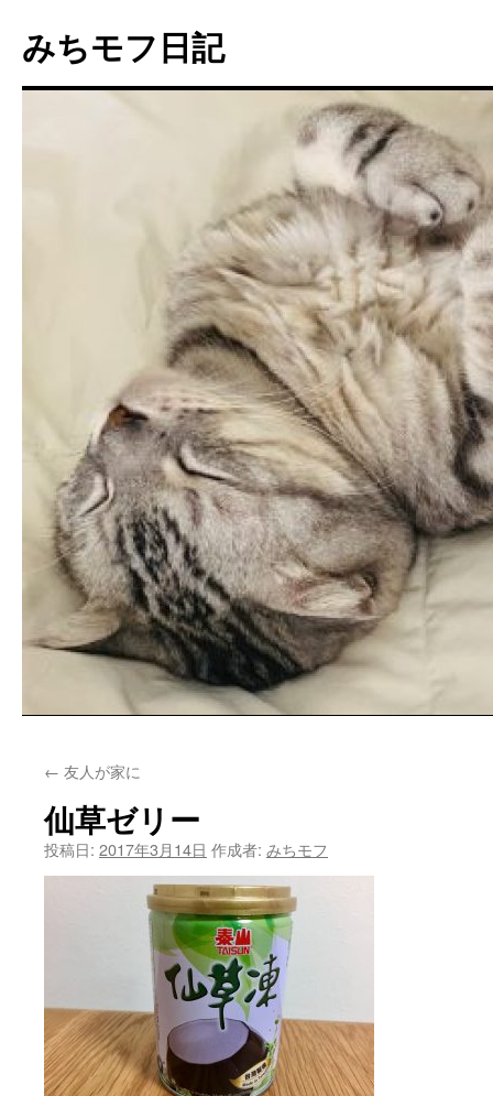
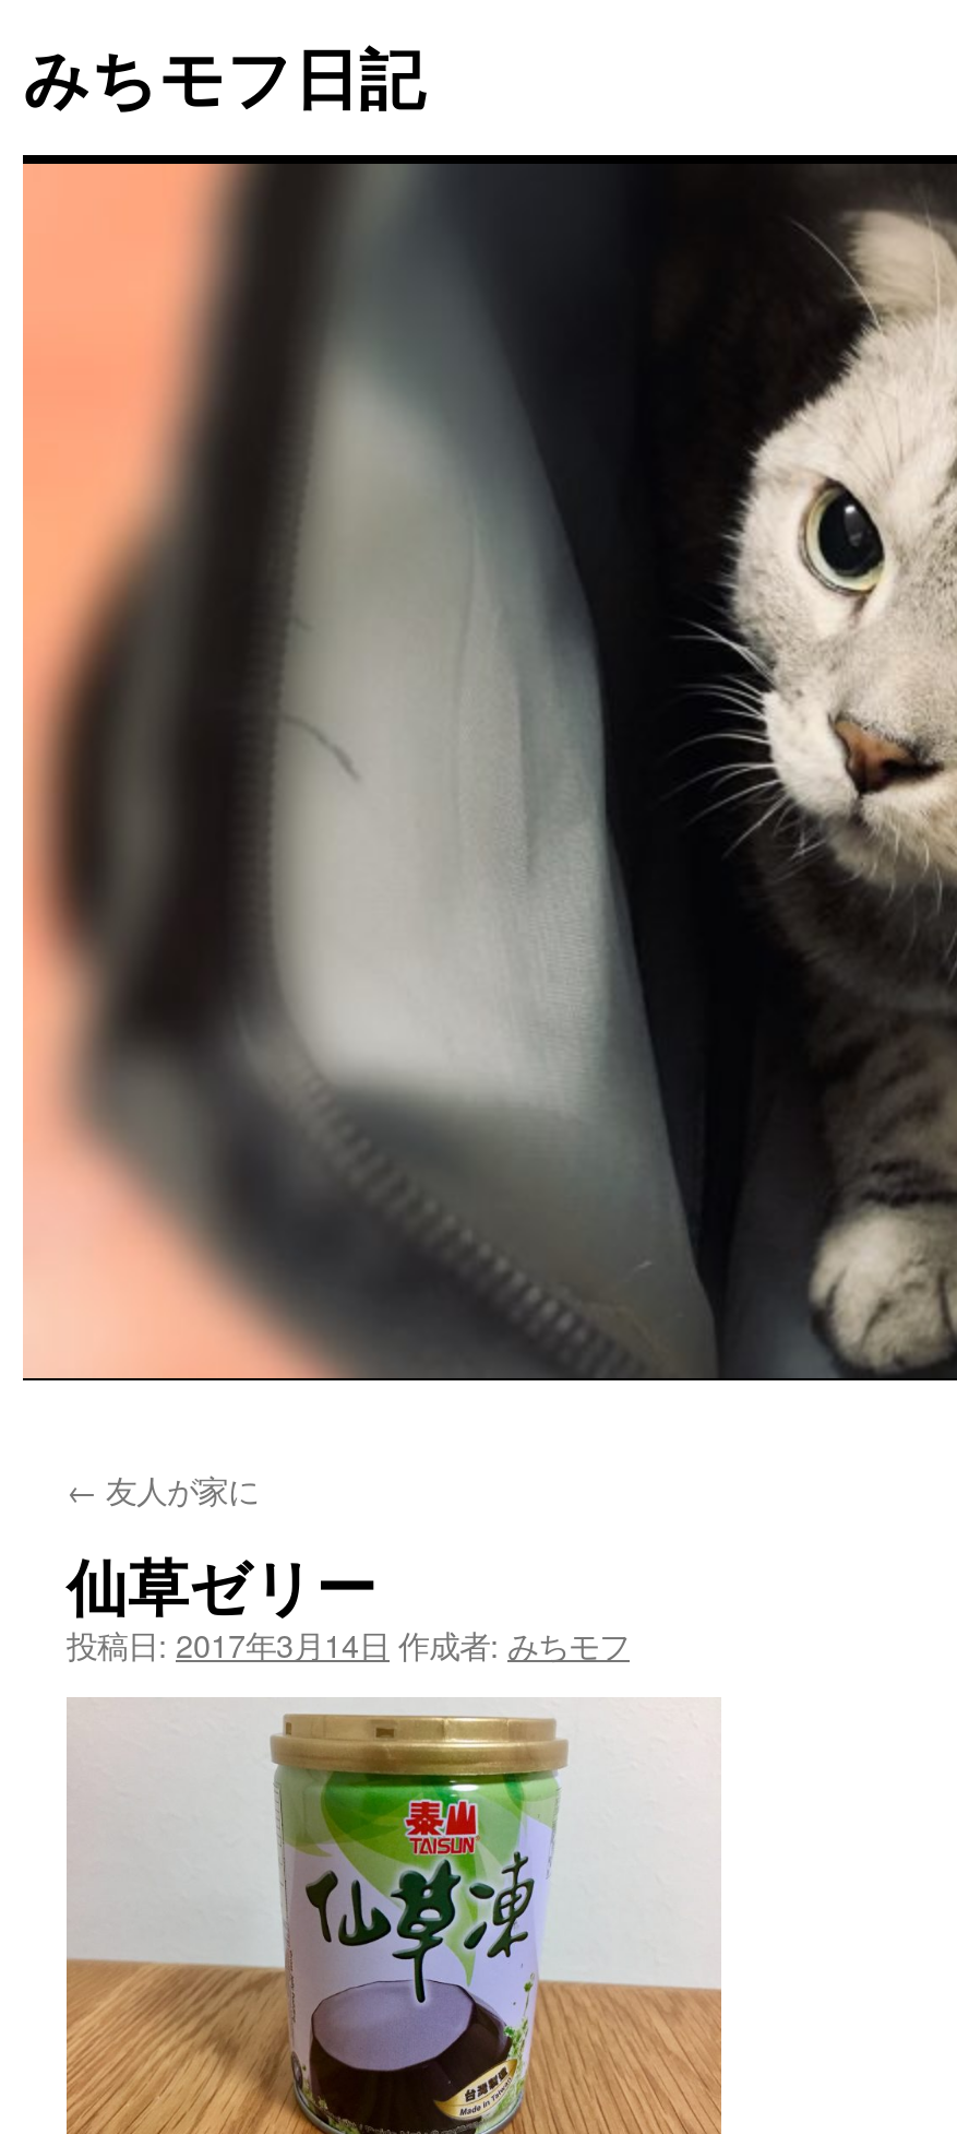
- [image]
+ [image]
